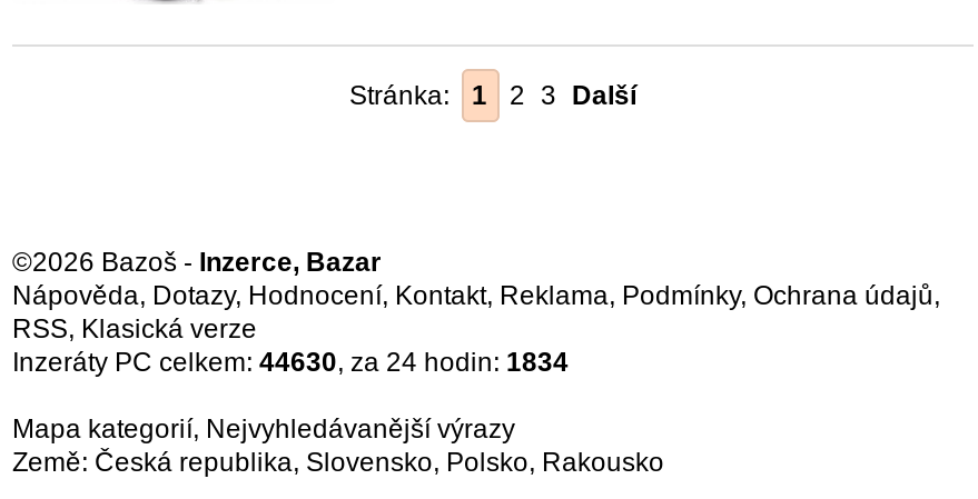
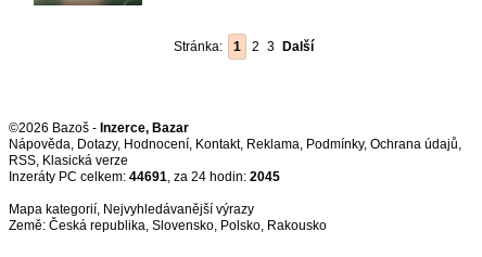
- Inzeráty PC celkem: 44630, za 24 hodin: 1834
+ Inzeráty PC celkem: 44691, za 24 hodin: 2045
